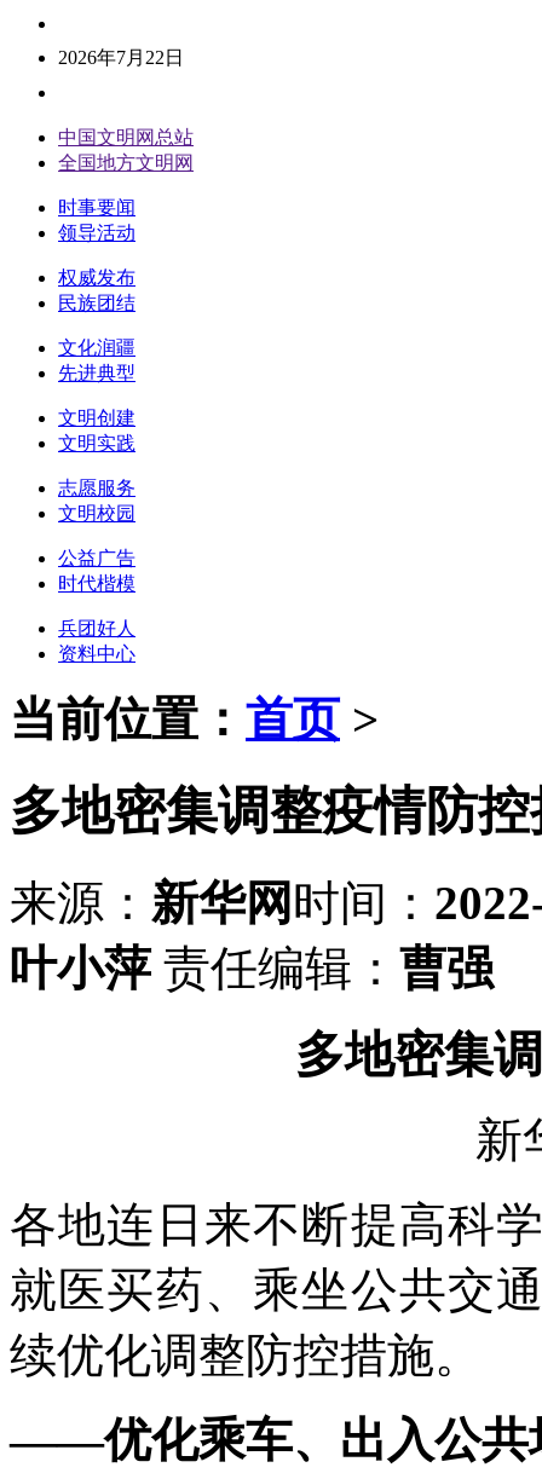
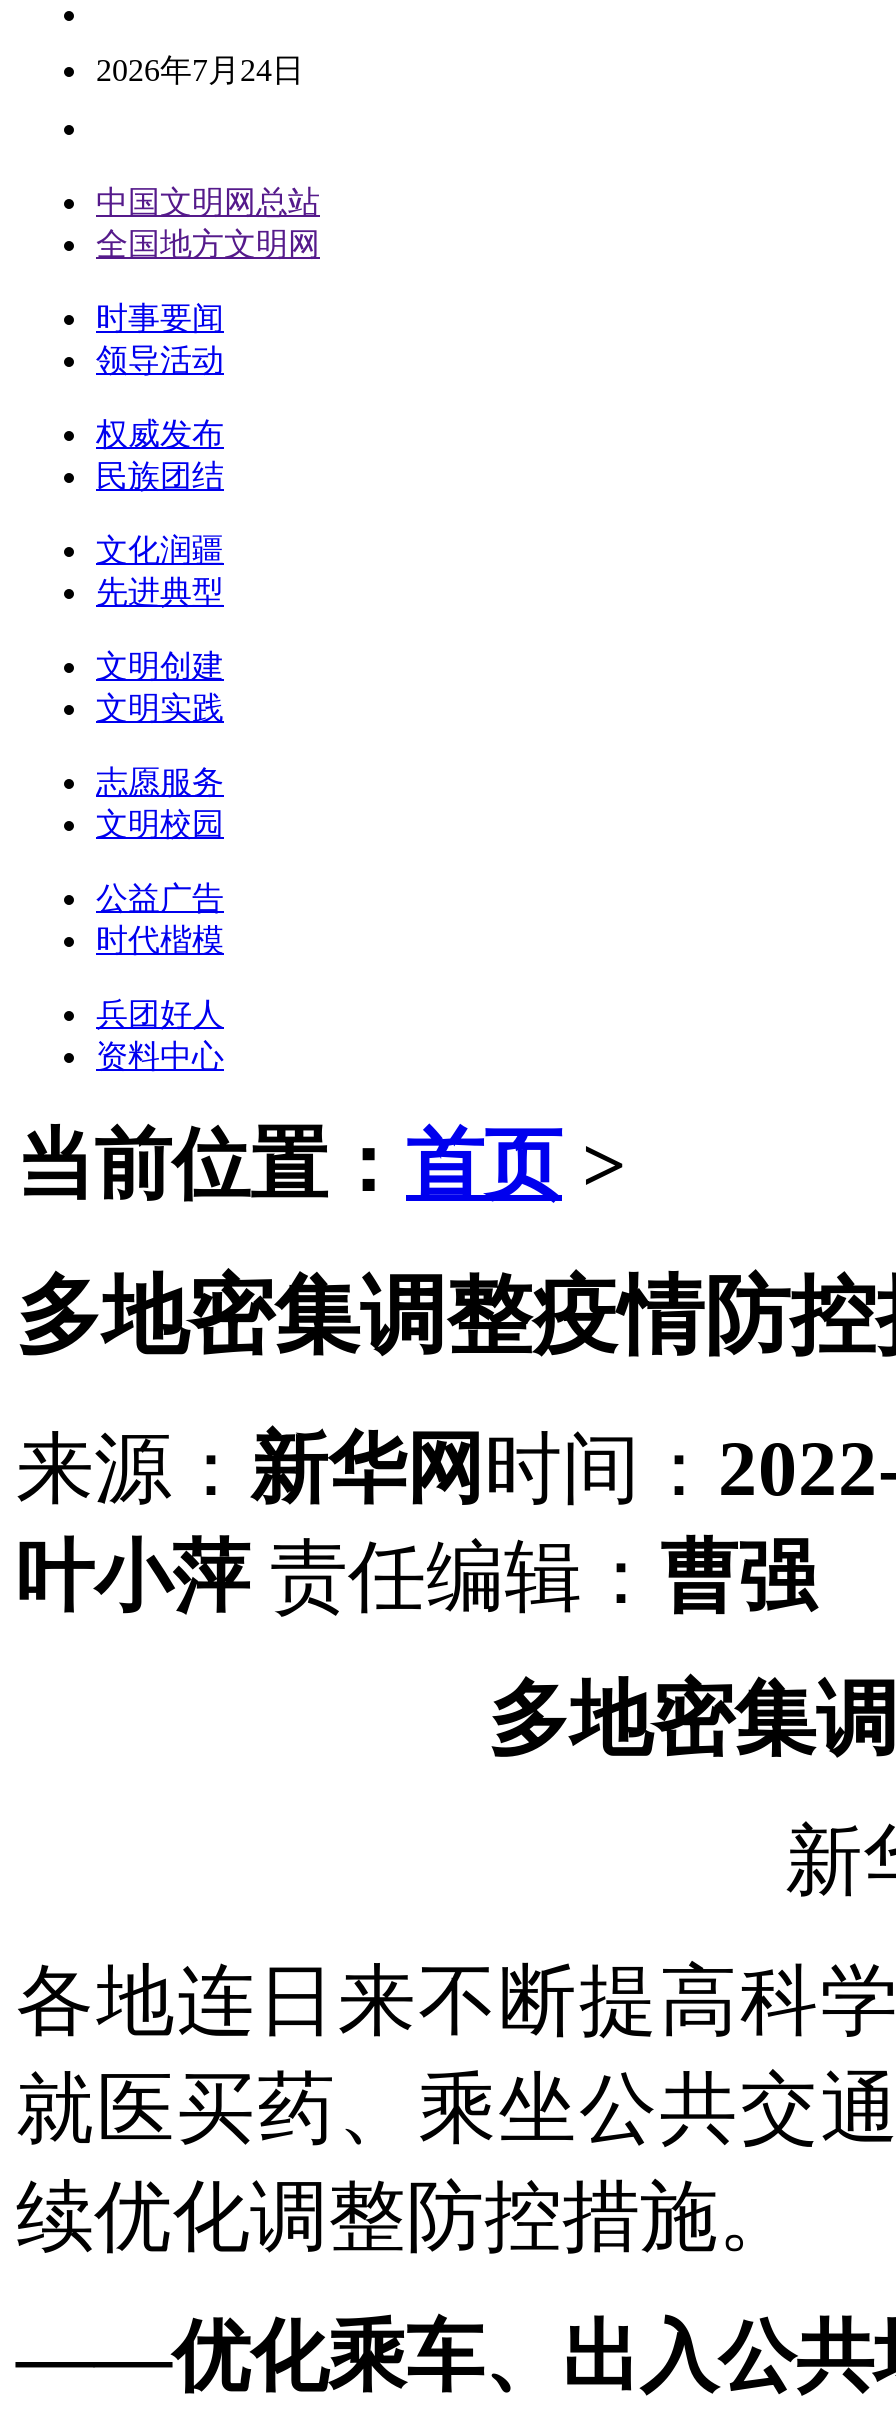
- 2026年7月22日
+ 2026年7月24日
